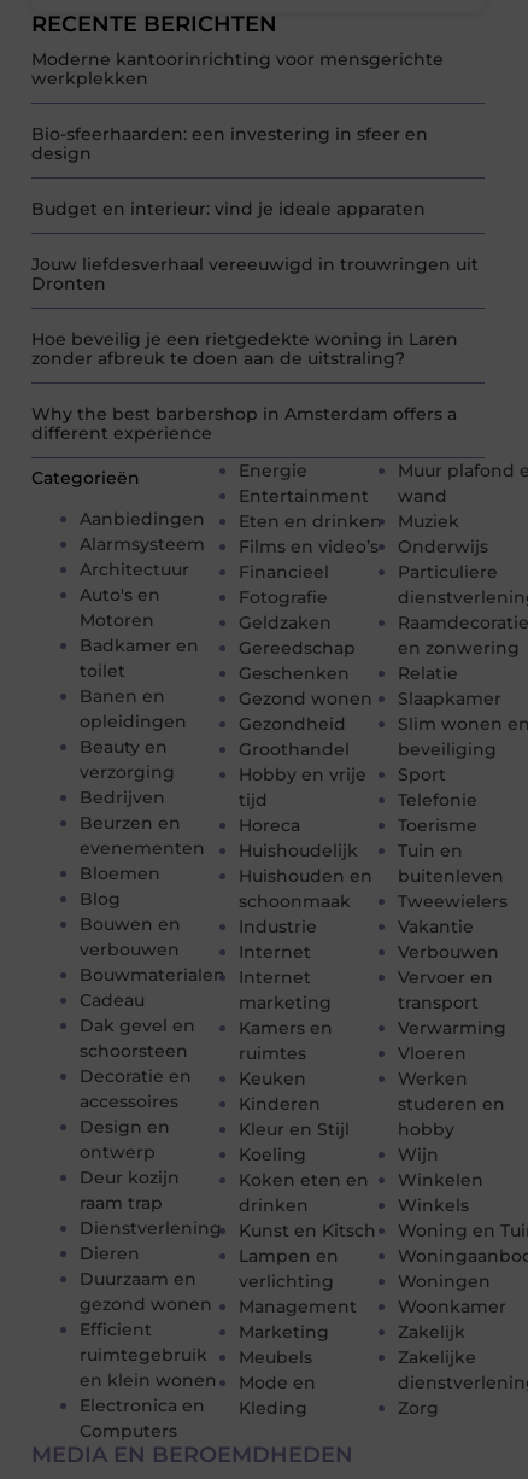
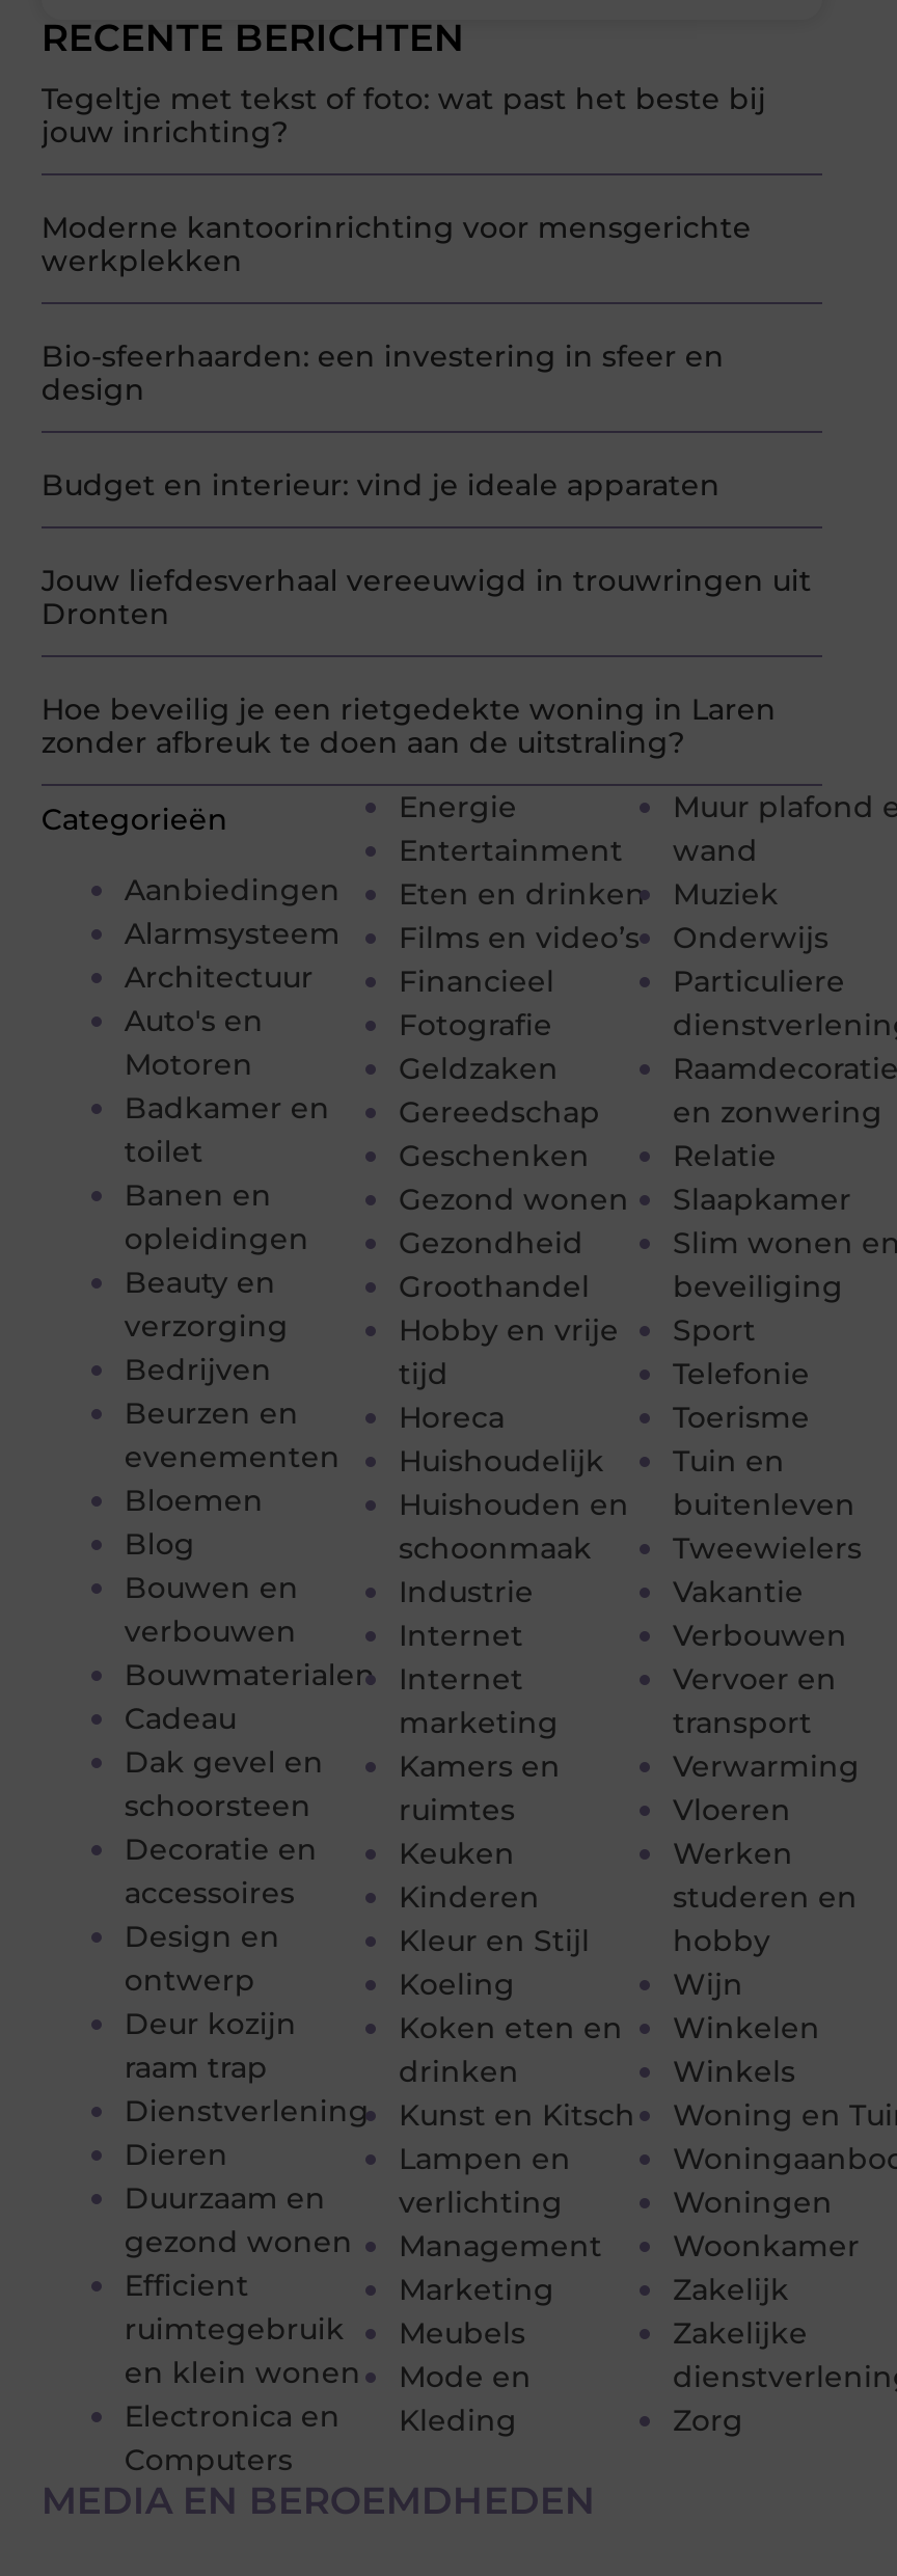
+ Tegeltje met tekst of foto: wat past het beste bij
+ jouw inrichting?

moved down: Moderne kantoorinrichting voor mensgerichte | werkplekken | Bio-sfeerhaarden: een investering in sfeer en | ... | Hoe beveilig je een rietgedekte woning in Laren | zonder afbreuk te doen aan de uitstraling?

- Why the best barbershop in Amsterdam offers a
- different experience
